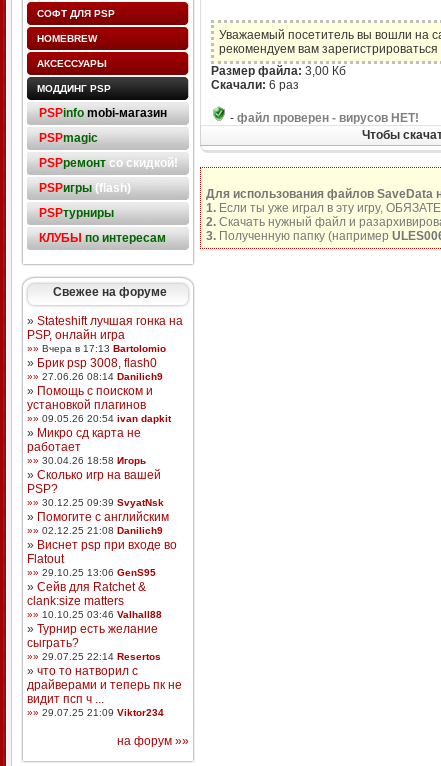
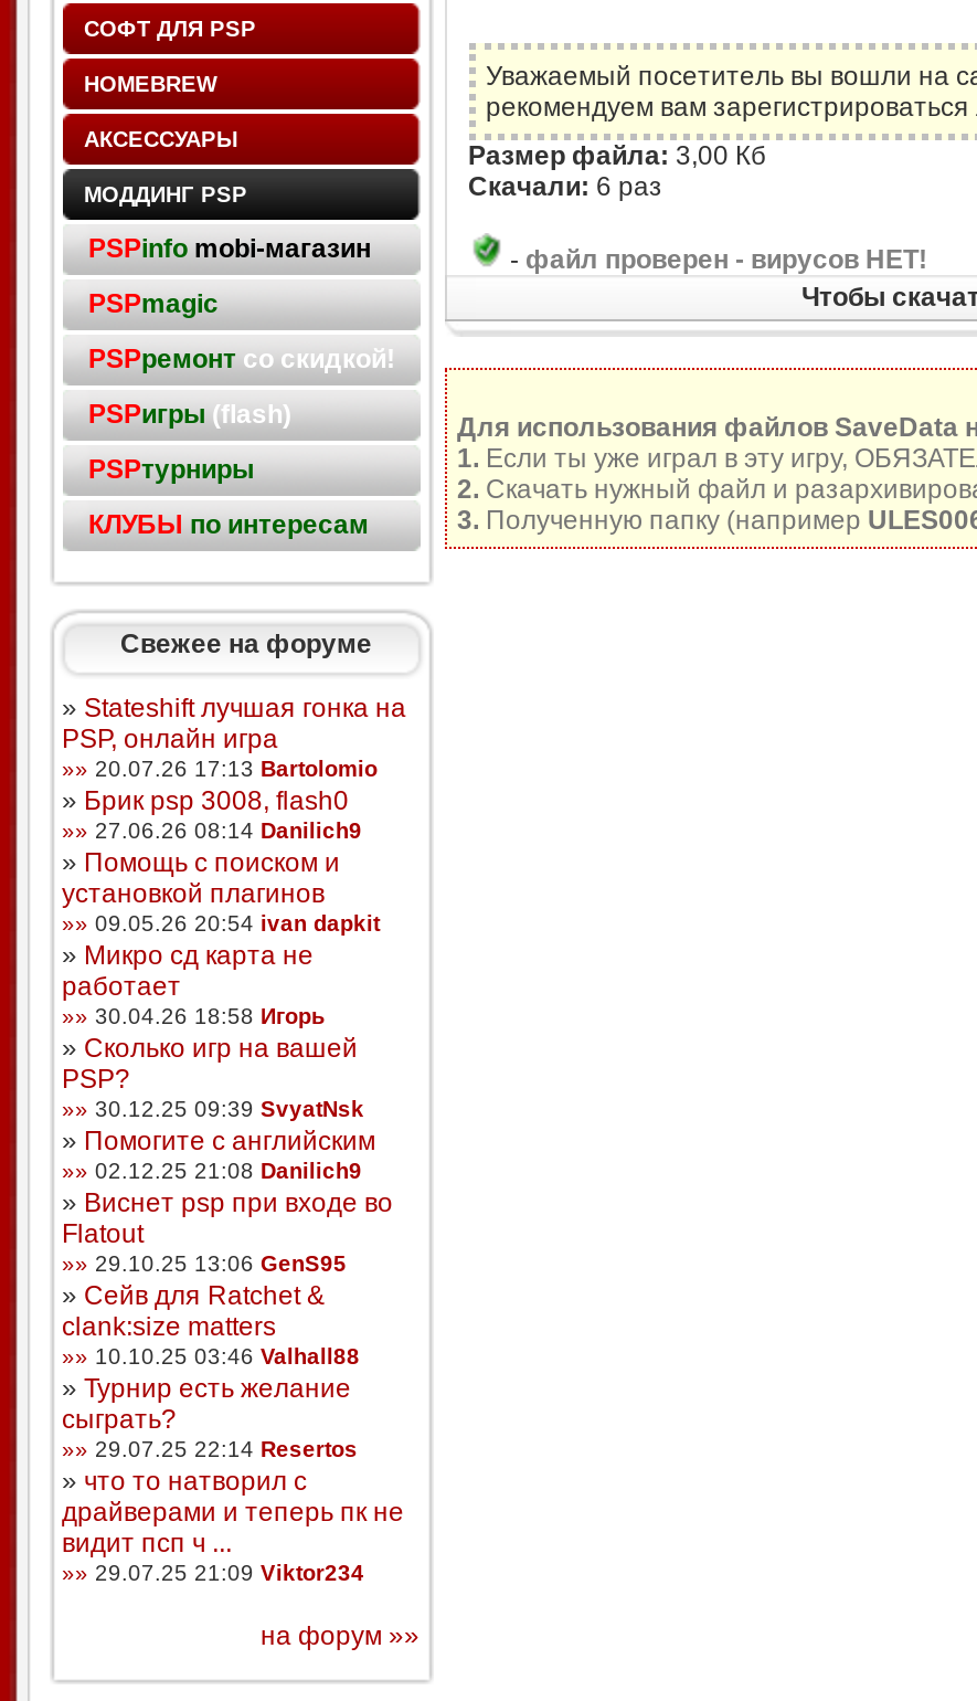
- »» Вчера в 17:13 Bartolomio
+ »» 20.07.26 17:13 Bartolomio
